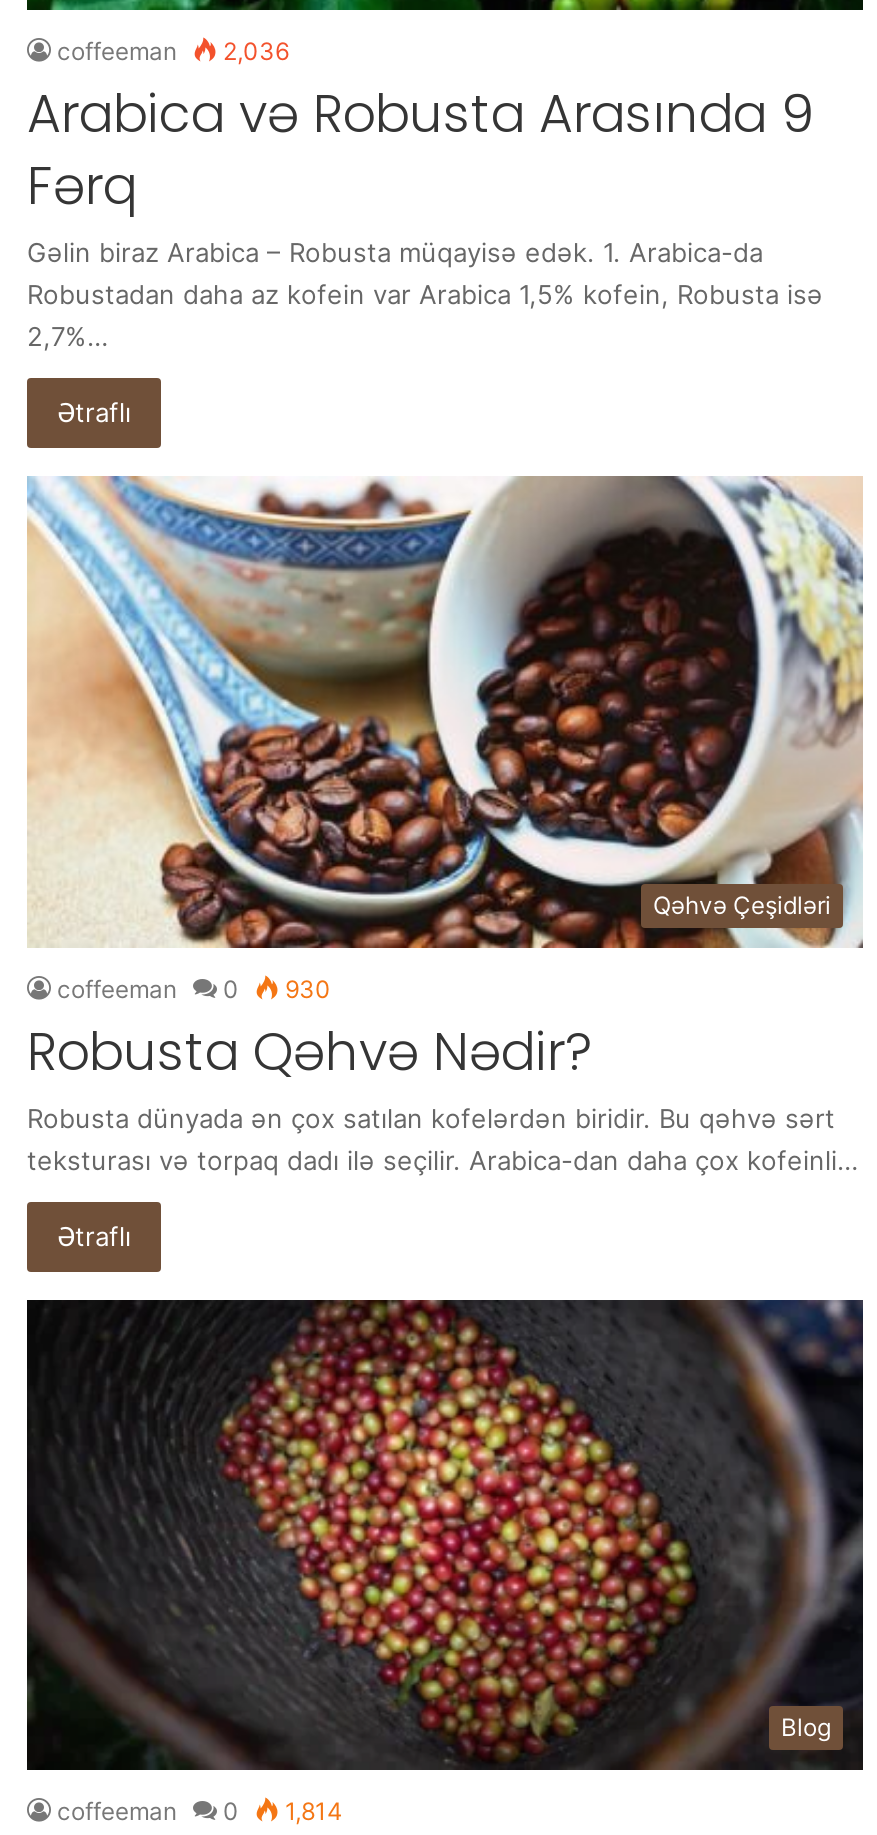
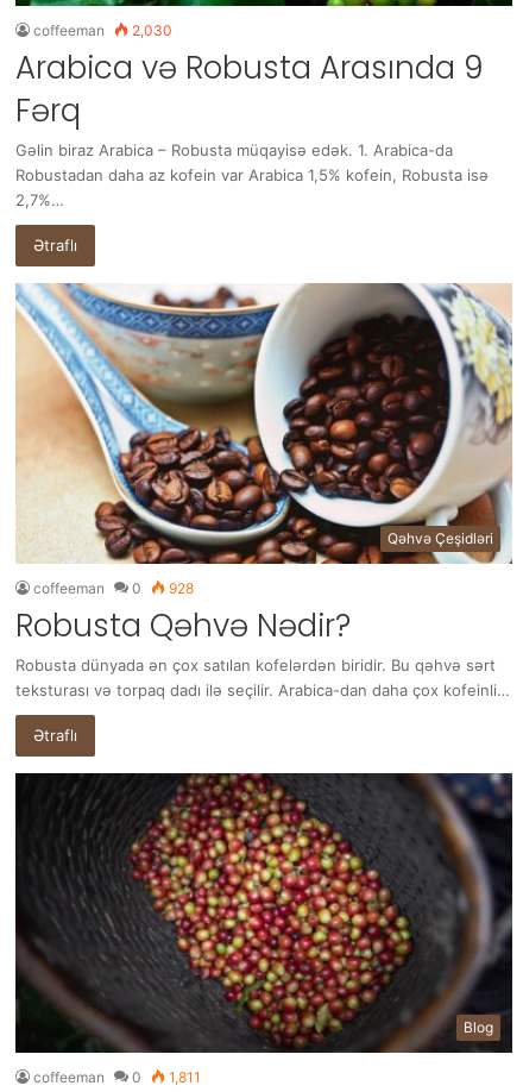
- coffeeman 2,036
+ coffeeman 2,030

- coffeeman 0 930
+ coffeeman 0 928

- coffeeman 0 1,814
+ coffeeman 0 1,811
